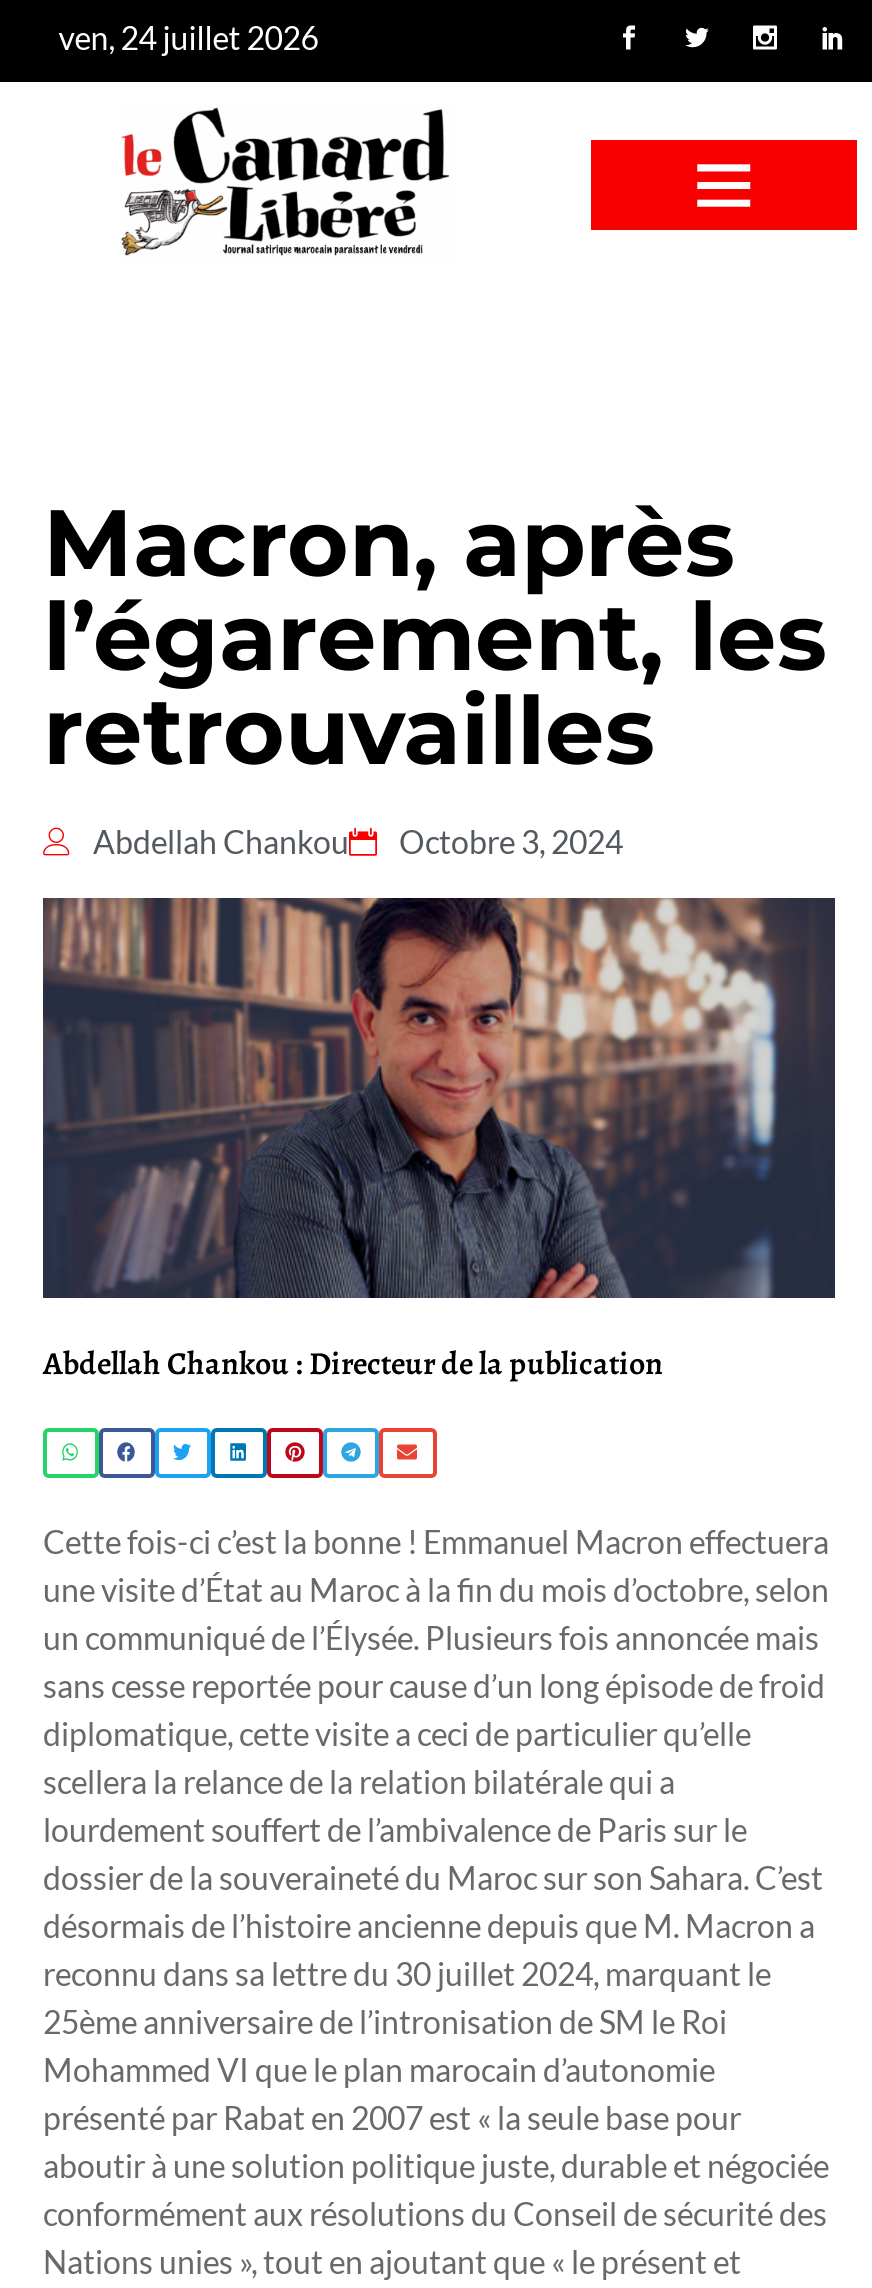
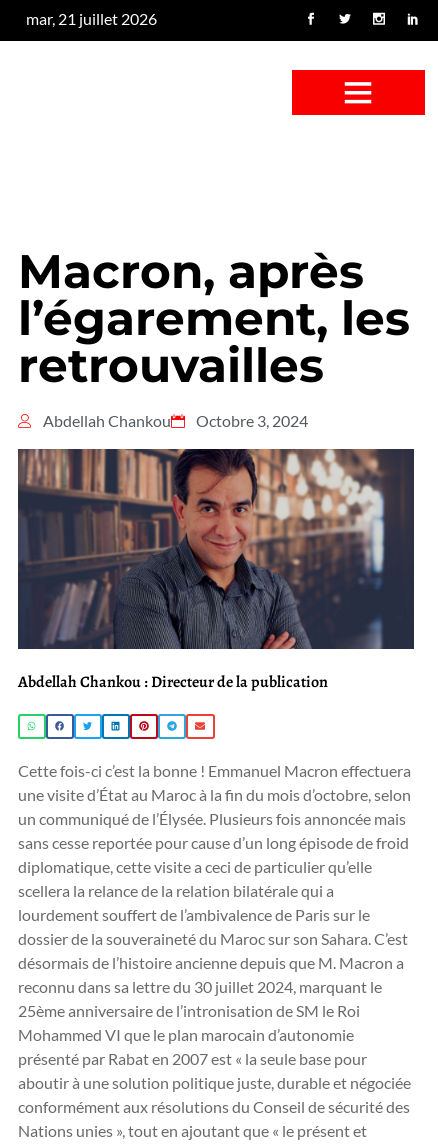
- ven, 24 juillet 2026
+ mar, 21 juillet 2026

- [image]
